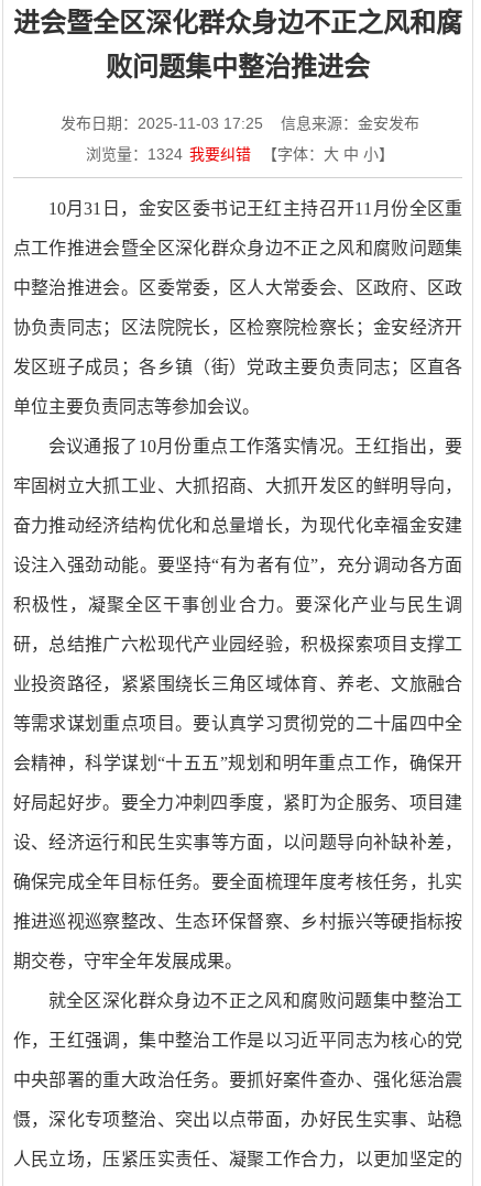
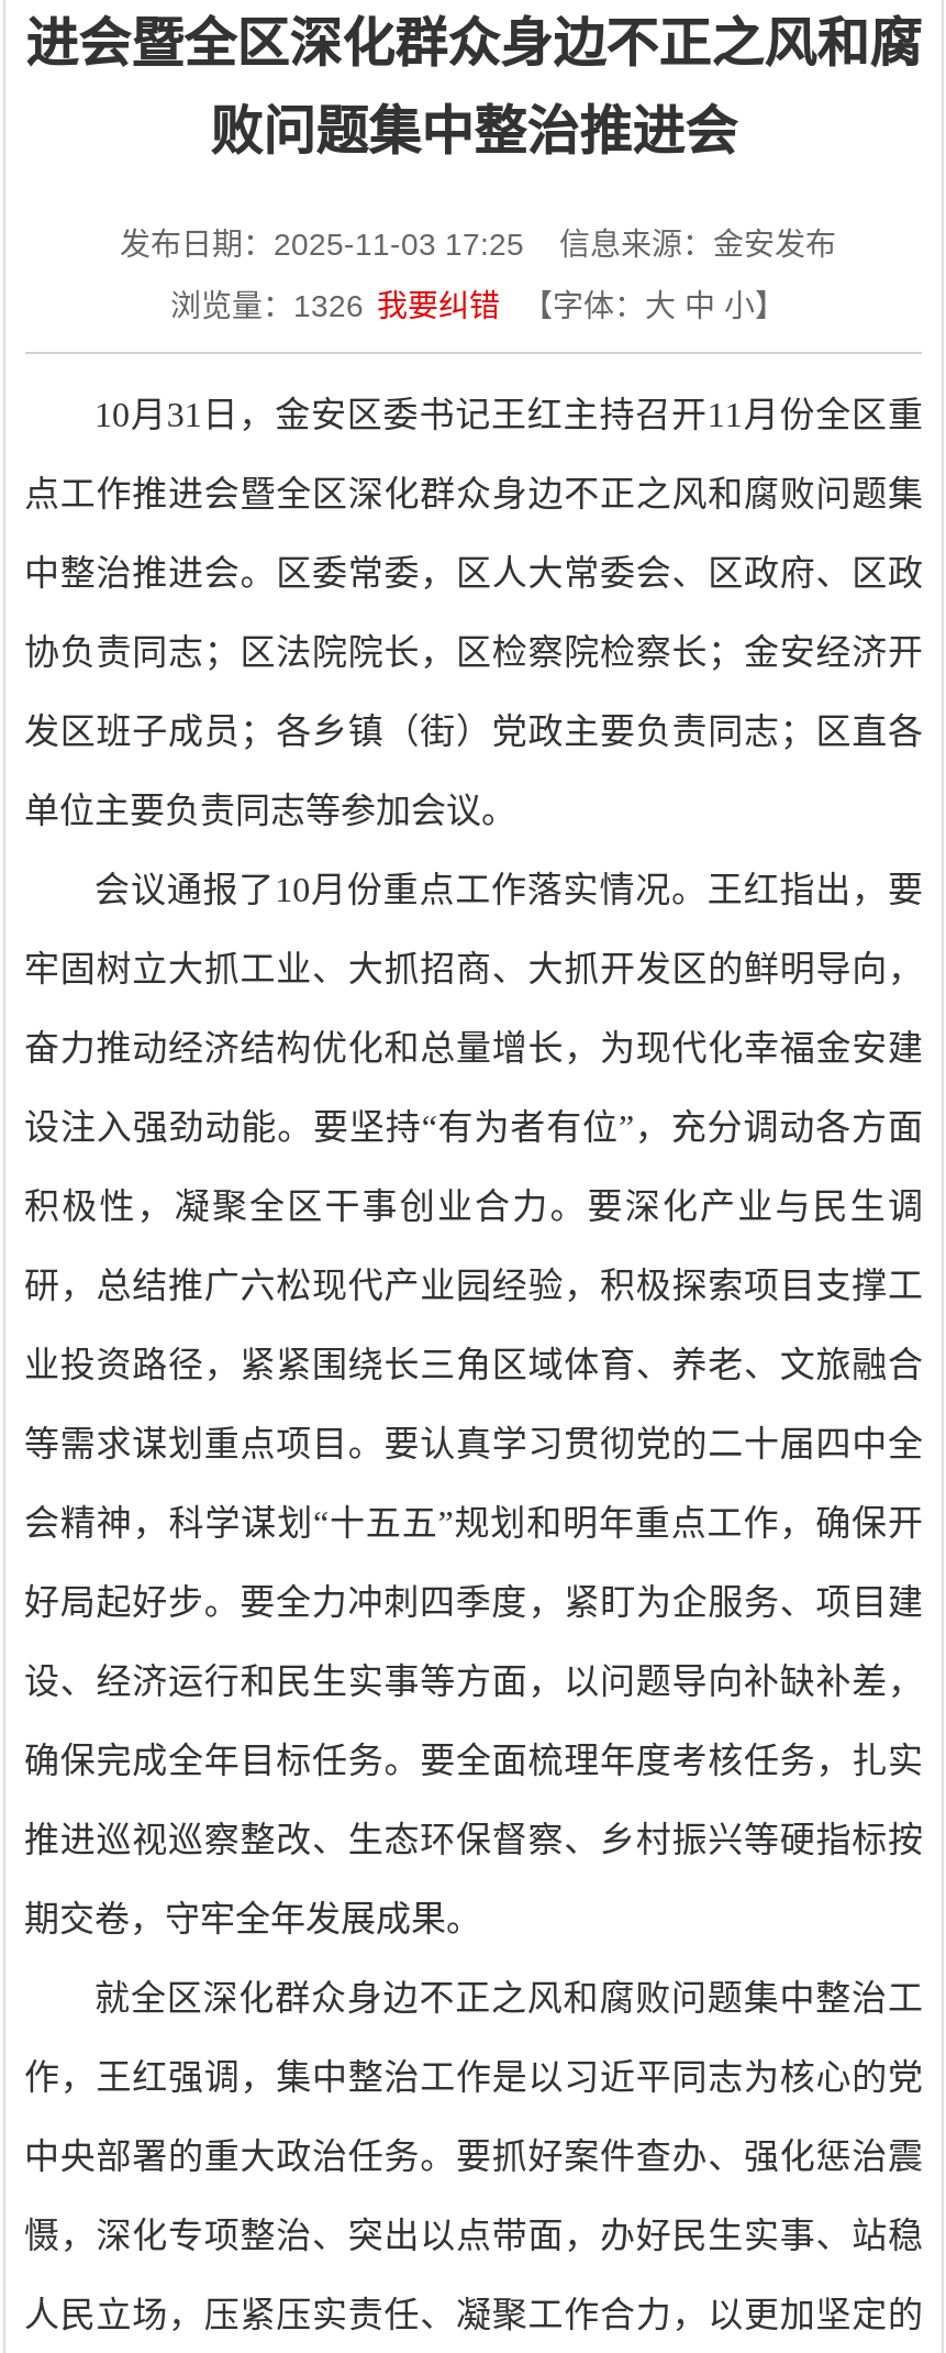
- 浏览量：1324 我要纠错
+ 浏览量：1326 我要纠错
